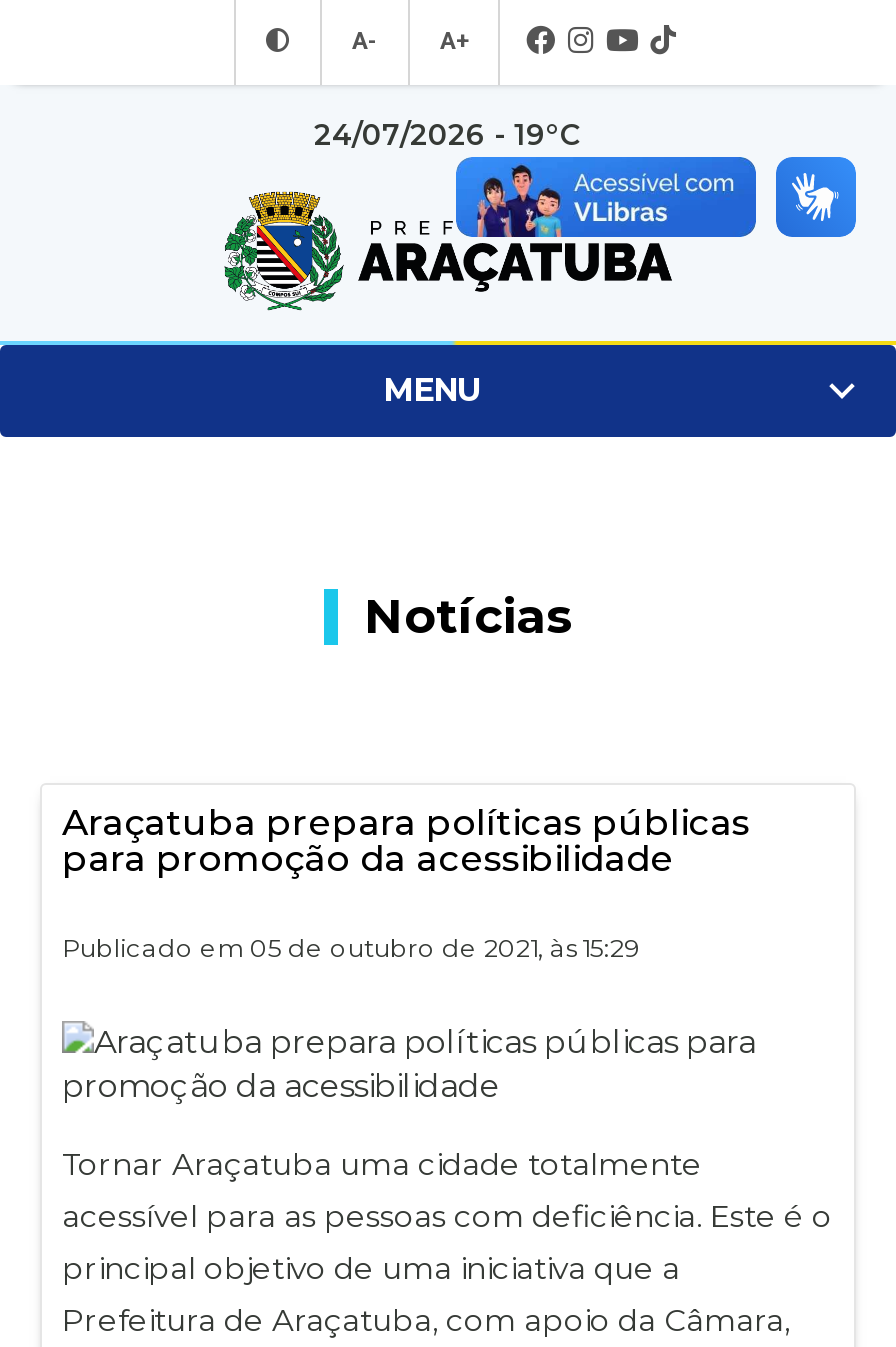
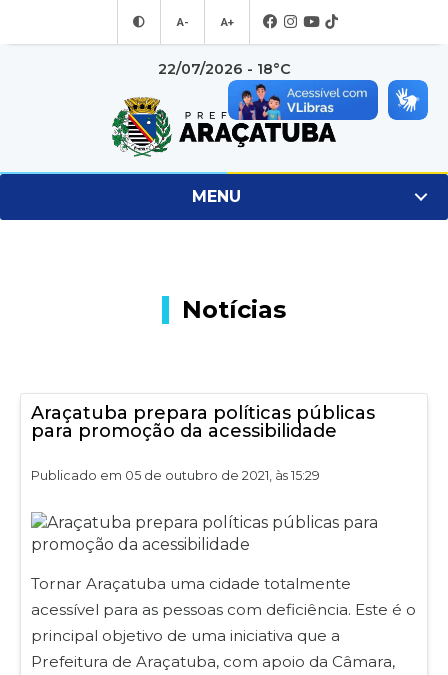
- 24/07/2026 - 19°C
+ 22/07/2026 - 18°C
